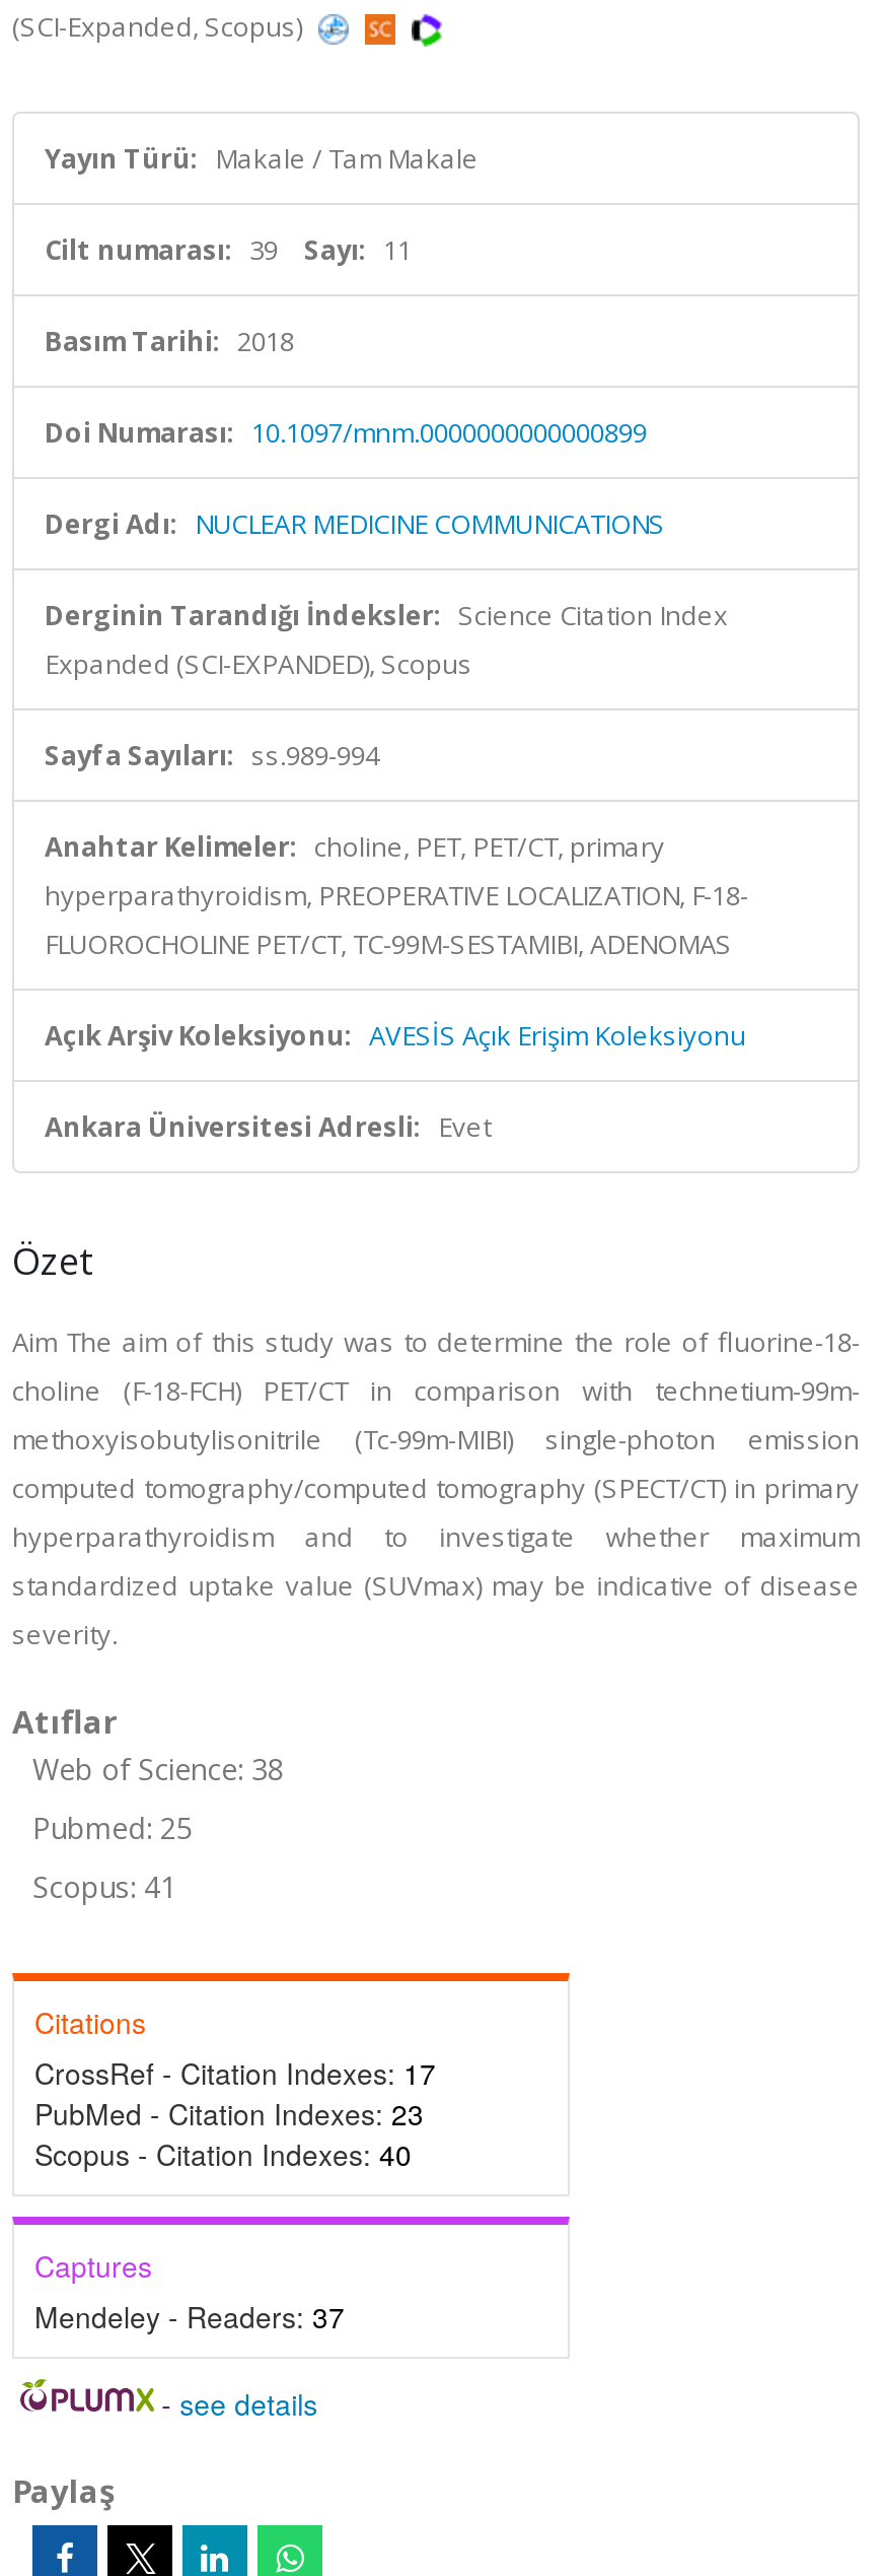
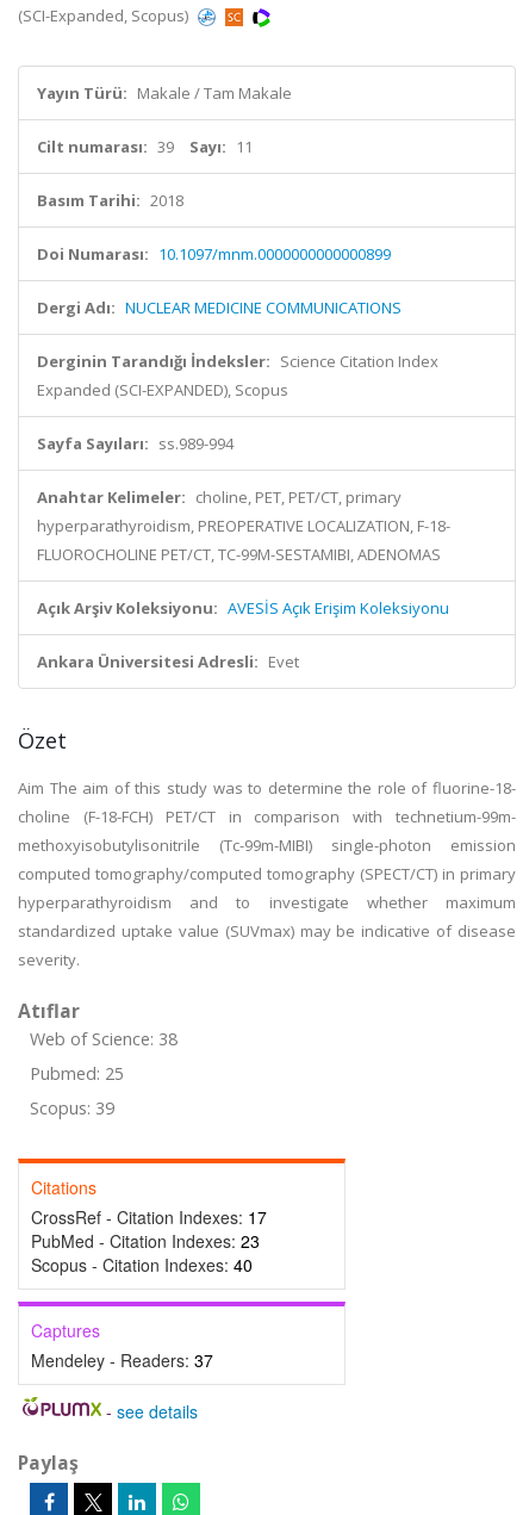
- Scopus: 41
+ Scopus: 39
